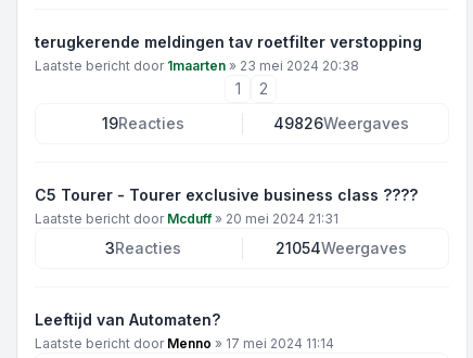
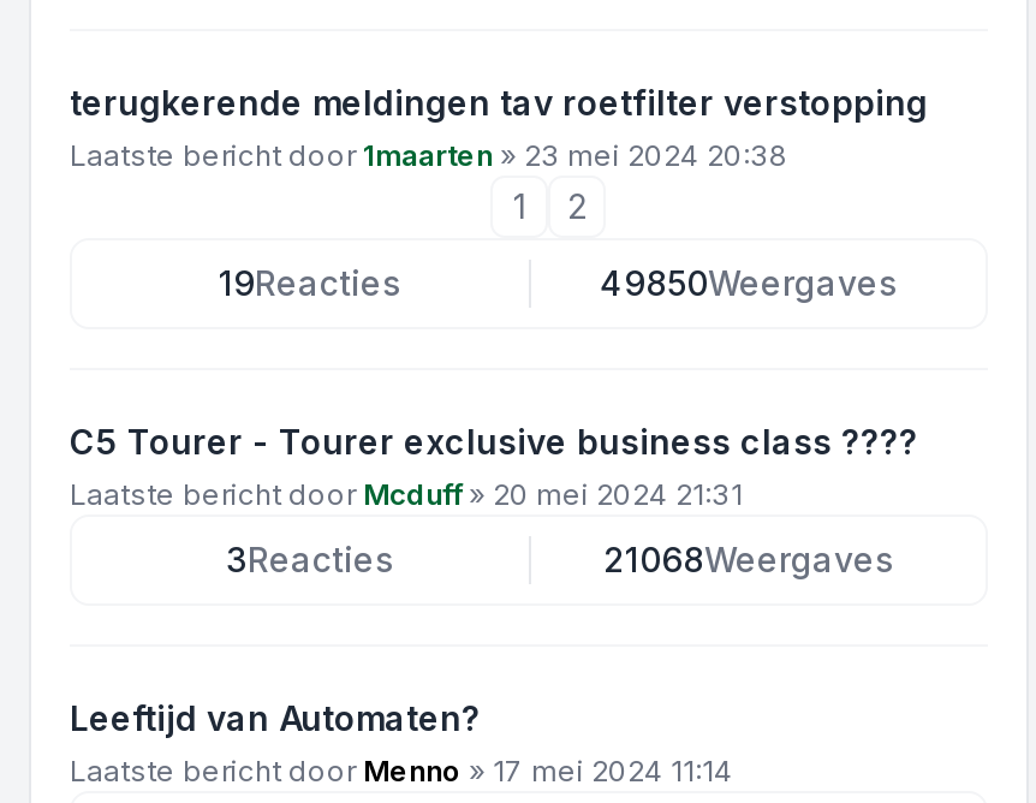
- 49826Weergaves
+ 49850Weergaves

- 21054Weergaves
+ 21068Weergaves
